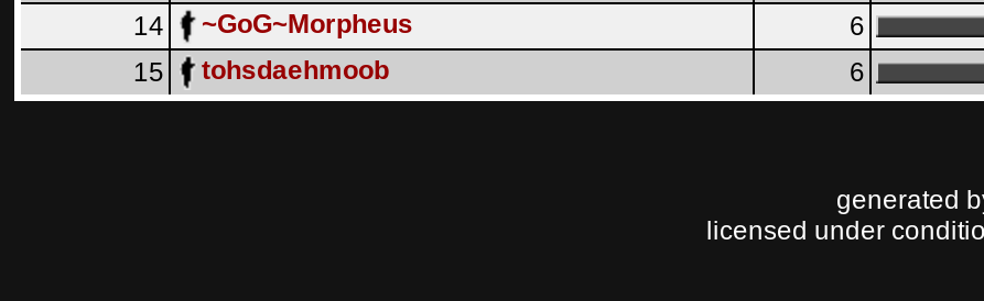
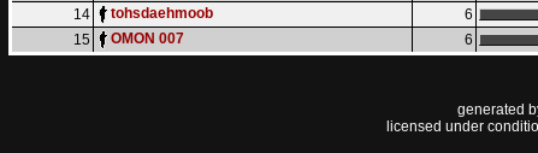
- ~GoG~Morpheus

+ OMON 007

moved up: tohsdaehmoob
